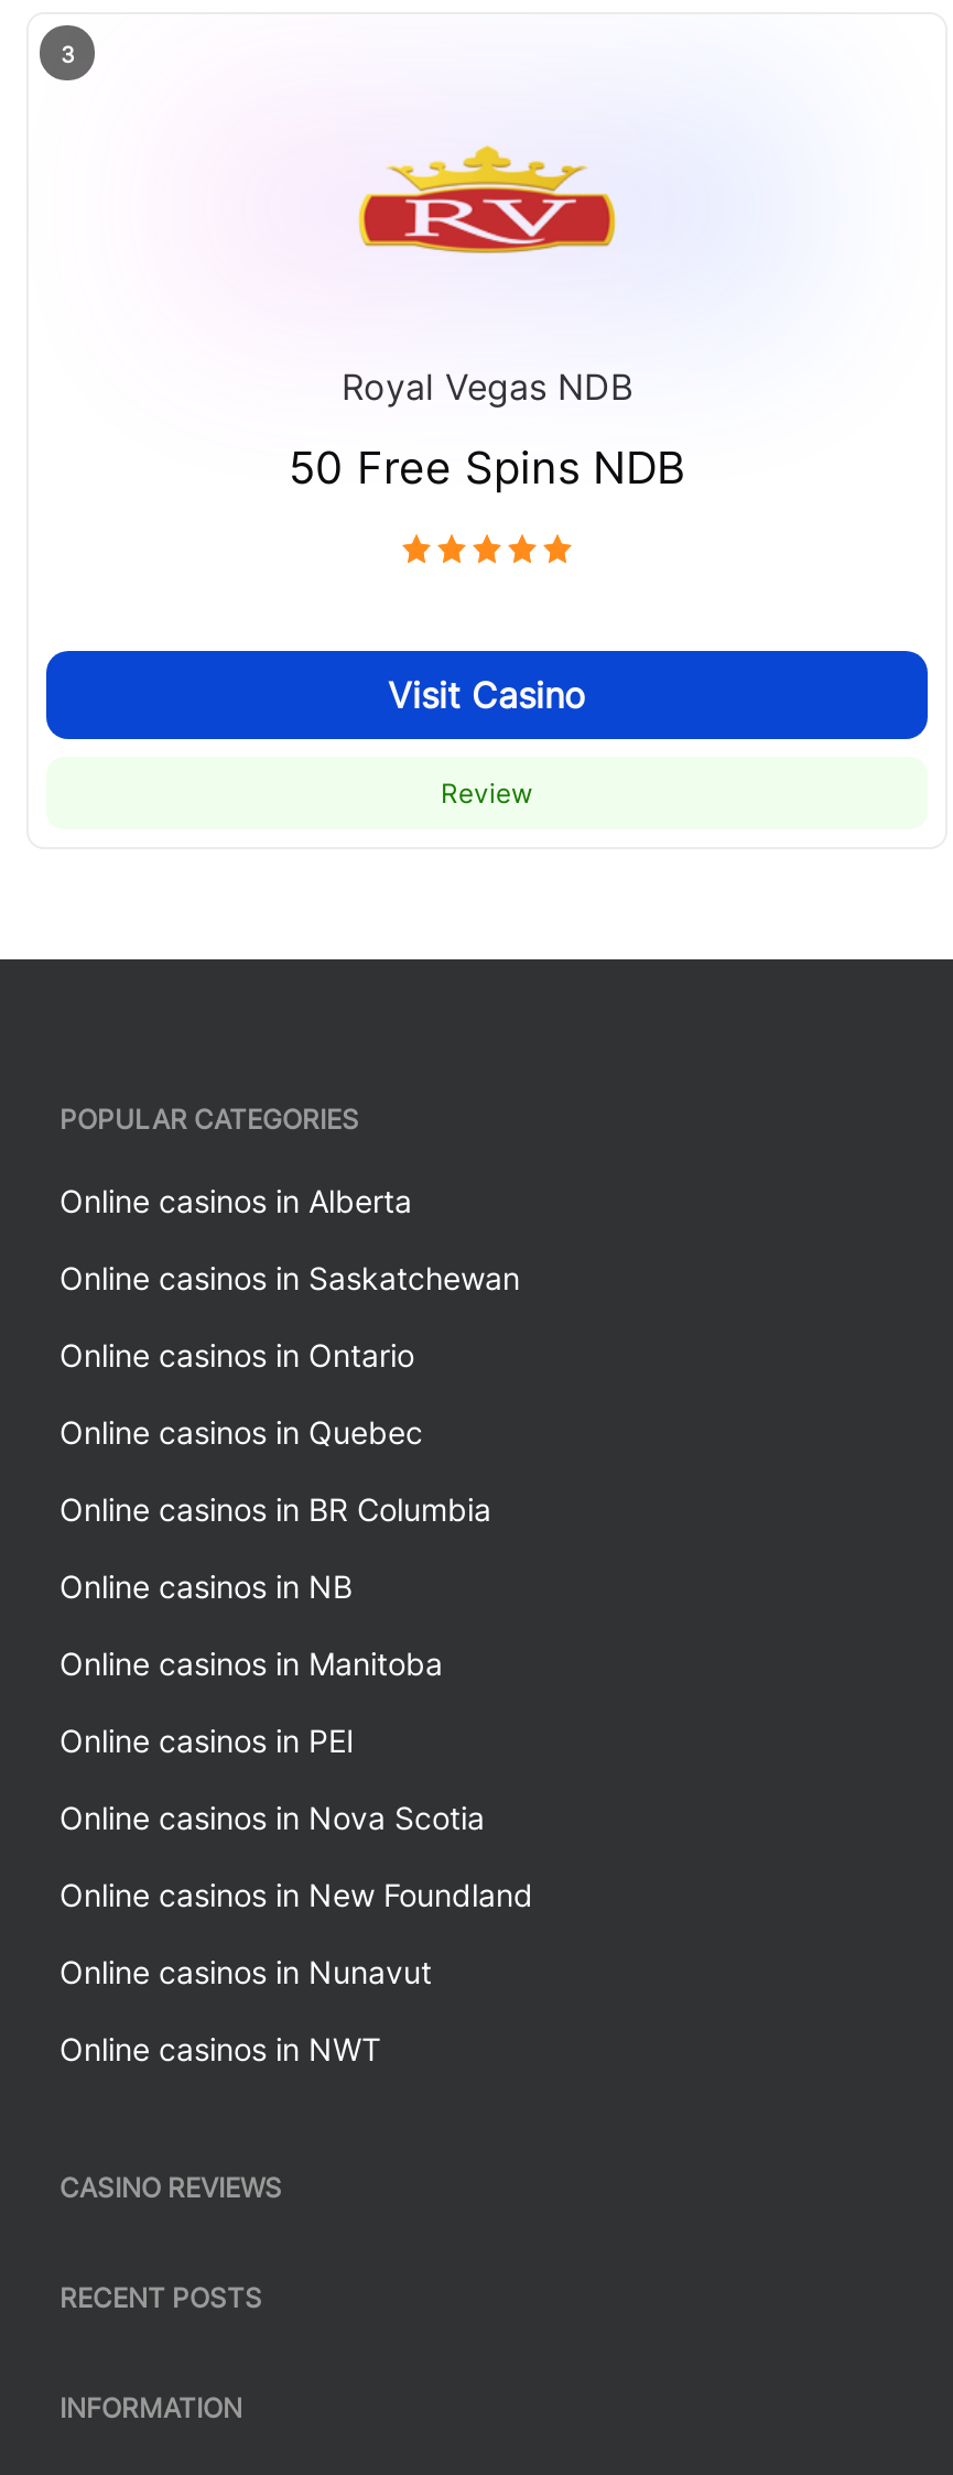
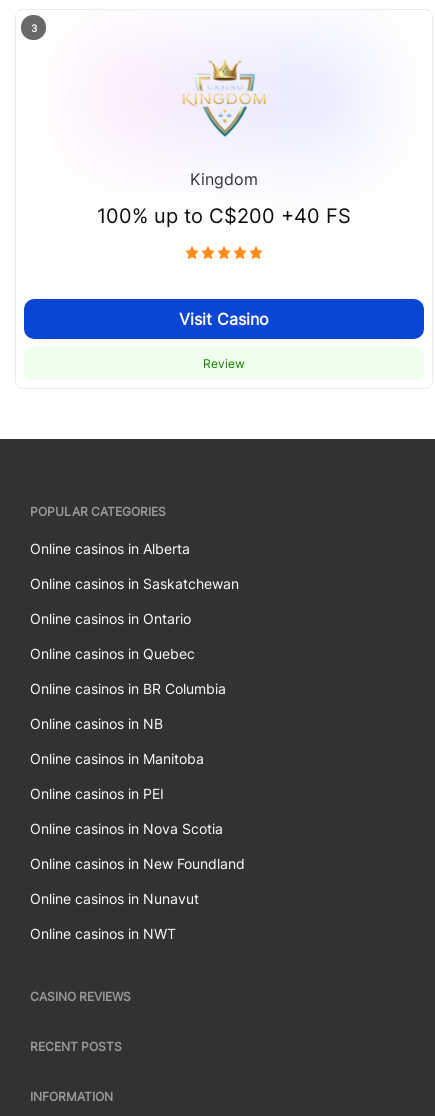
- [image]
- Royal Vegas NDB
+ [image]
+ Kingdom

- 50 Free Spins NDB
+ 100% up to C$200 +40 FS
